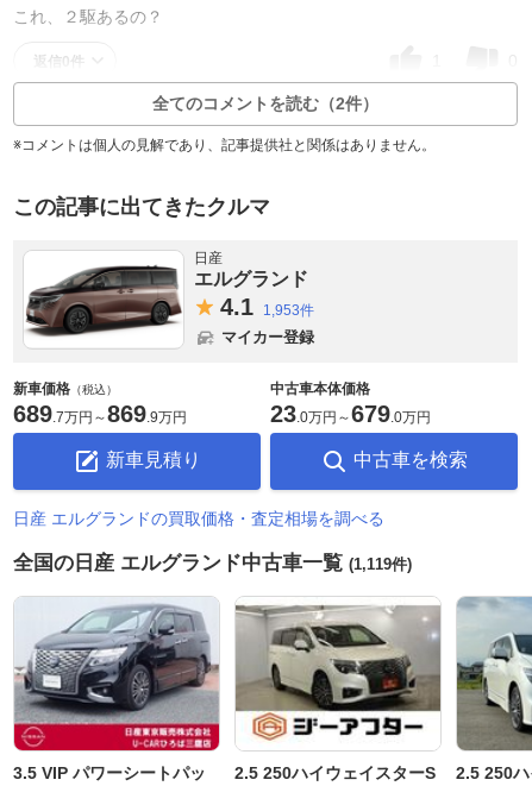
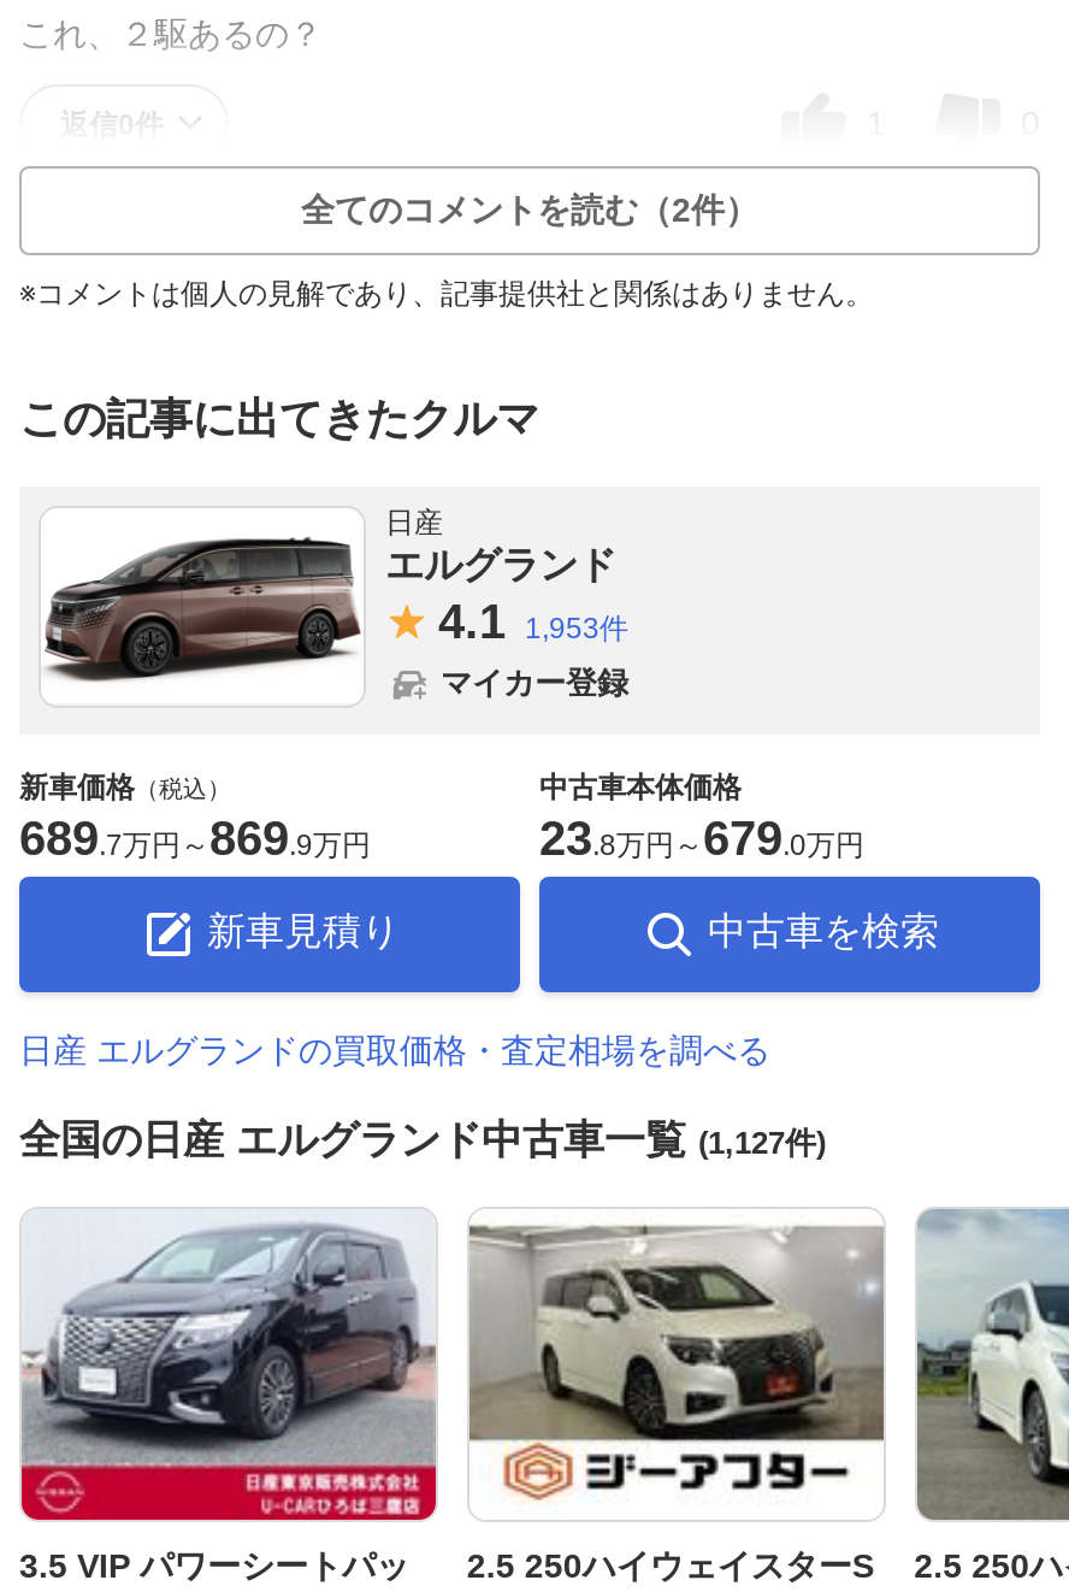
- 23. 0万円～679. 0万円
+ 23. 8万円～679. 0万円

- 全国の日産 エルグランド中古車一覧(1,119件)
+ 全国の日産 エルグランド中古車一覧(1,127件)
